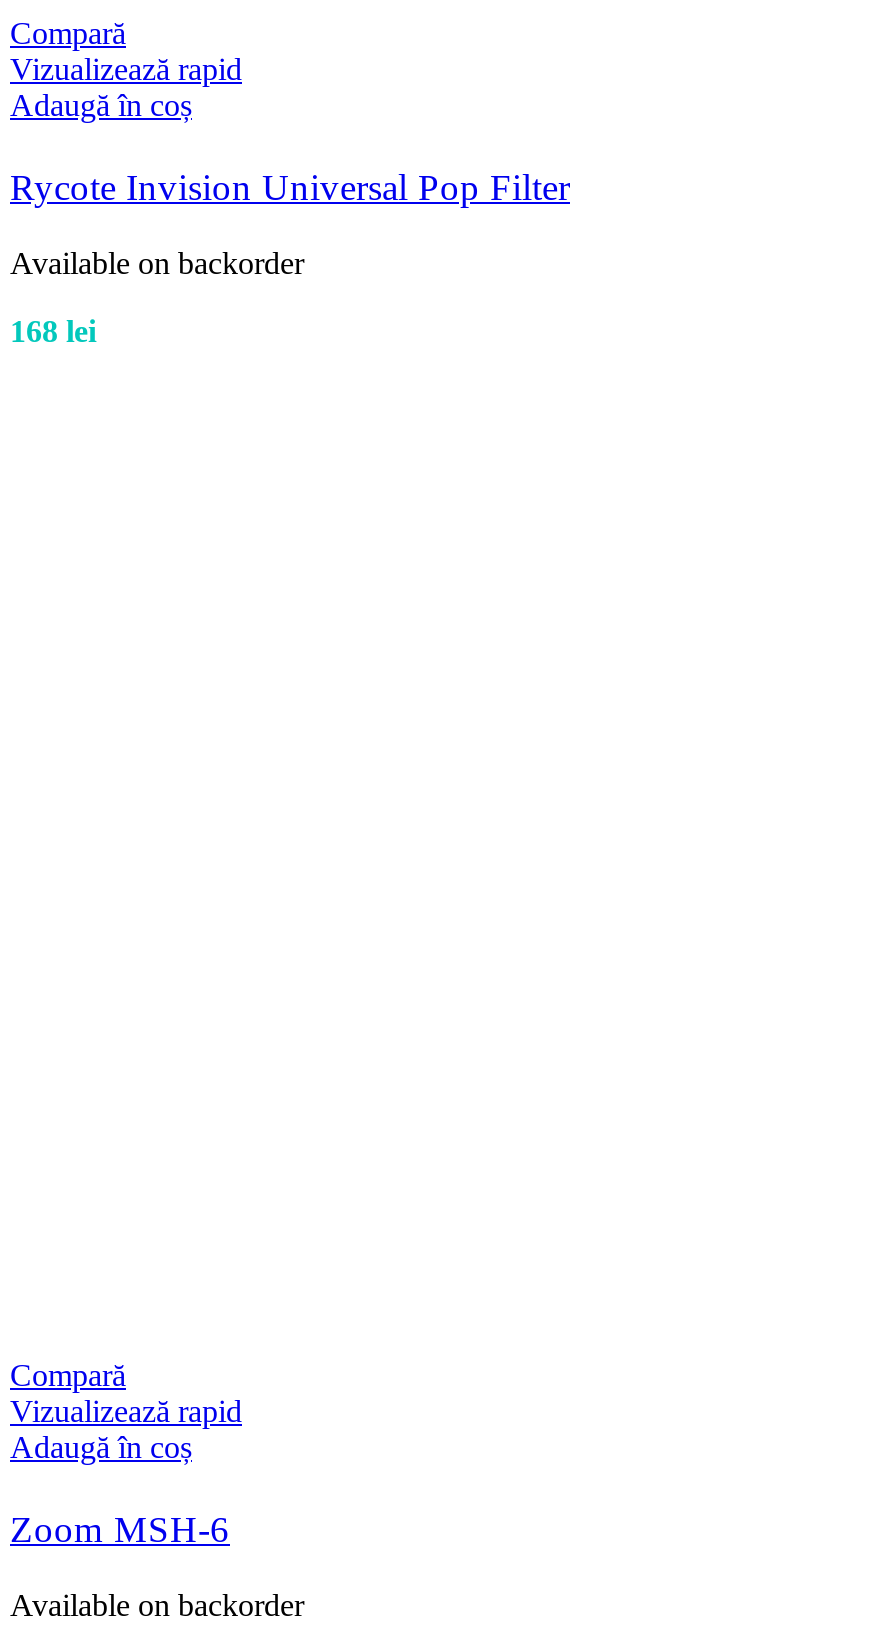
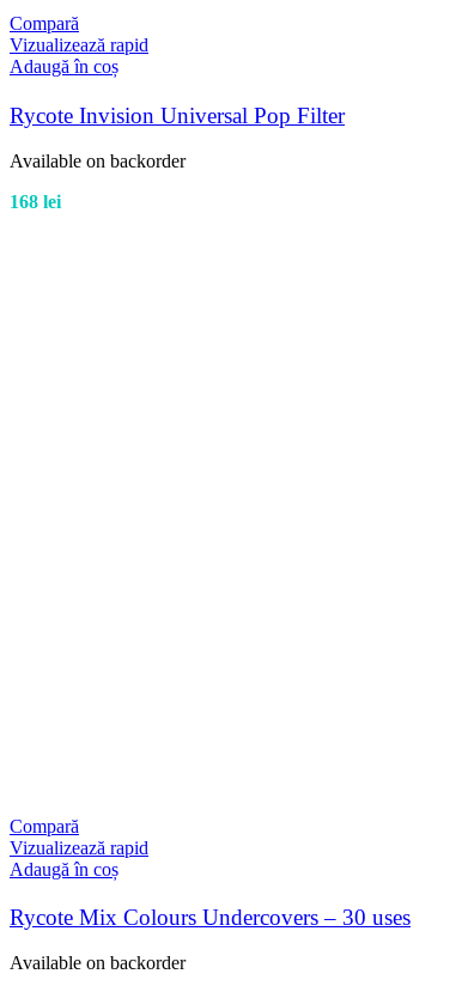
- Zoom MSH-6
+ Rycote Mix Colours Undercovers – 30 uses
